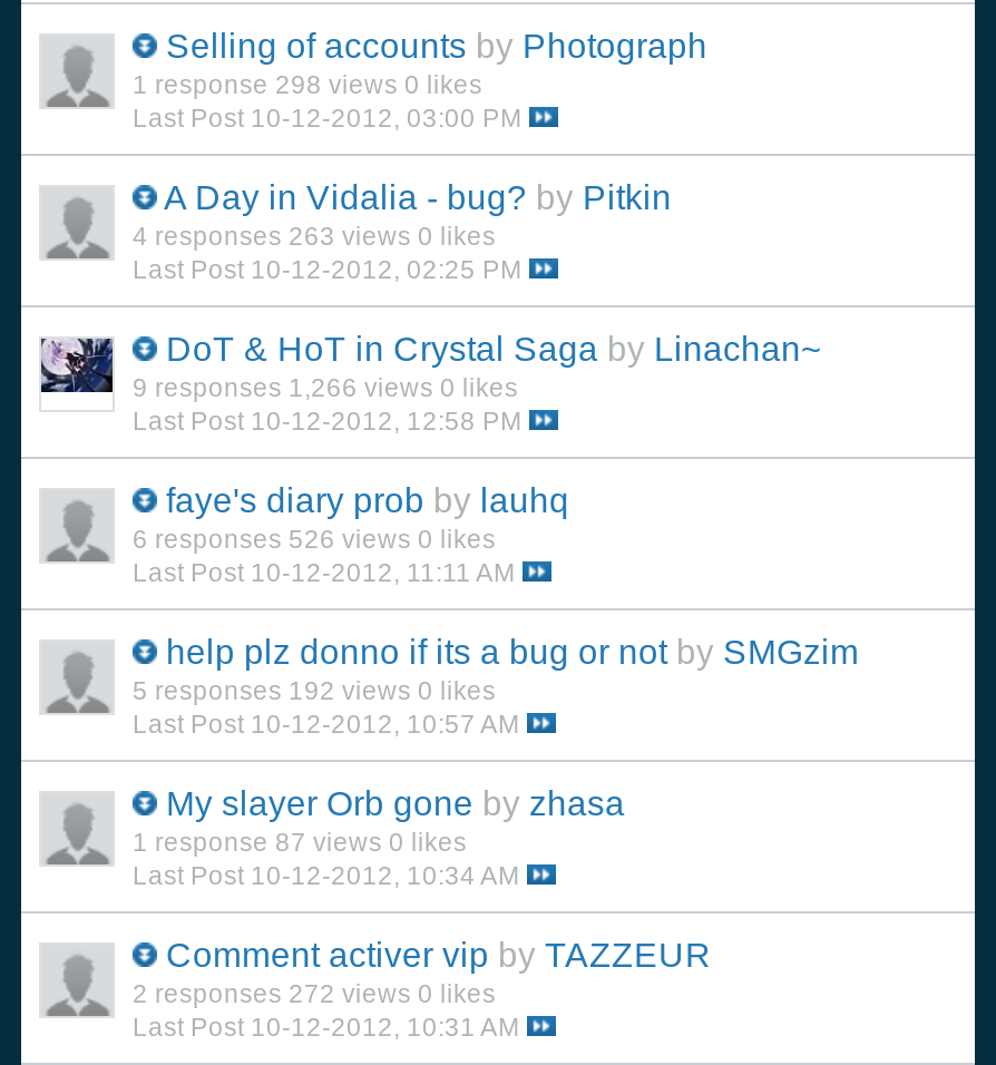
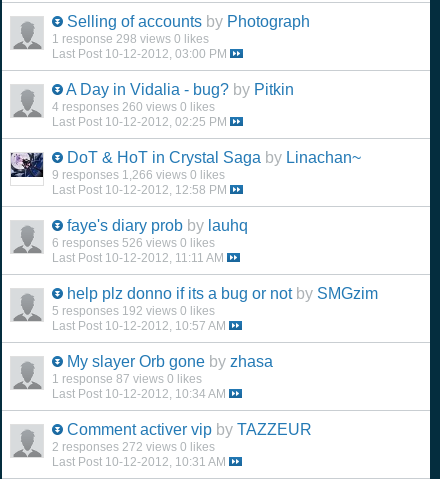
- 4 responses 263 views 0 likes
+ 4 responses 260 views 0 likes
